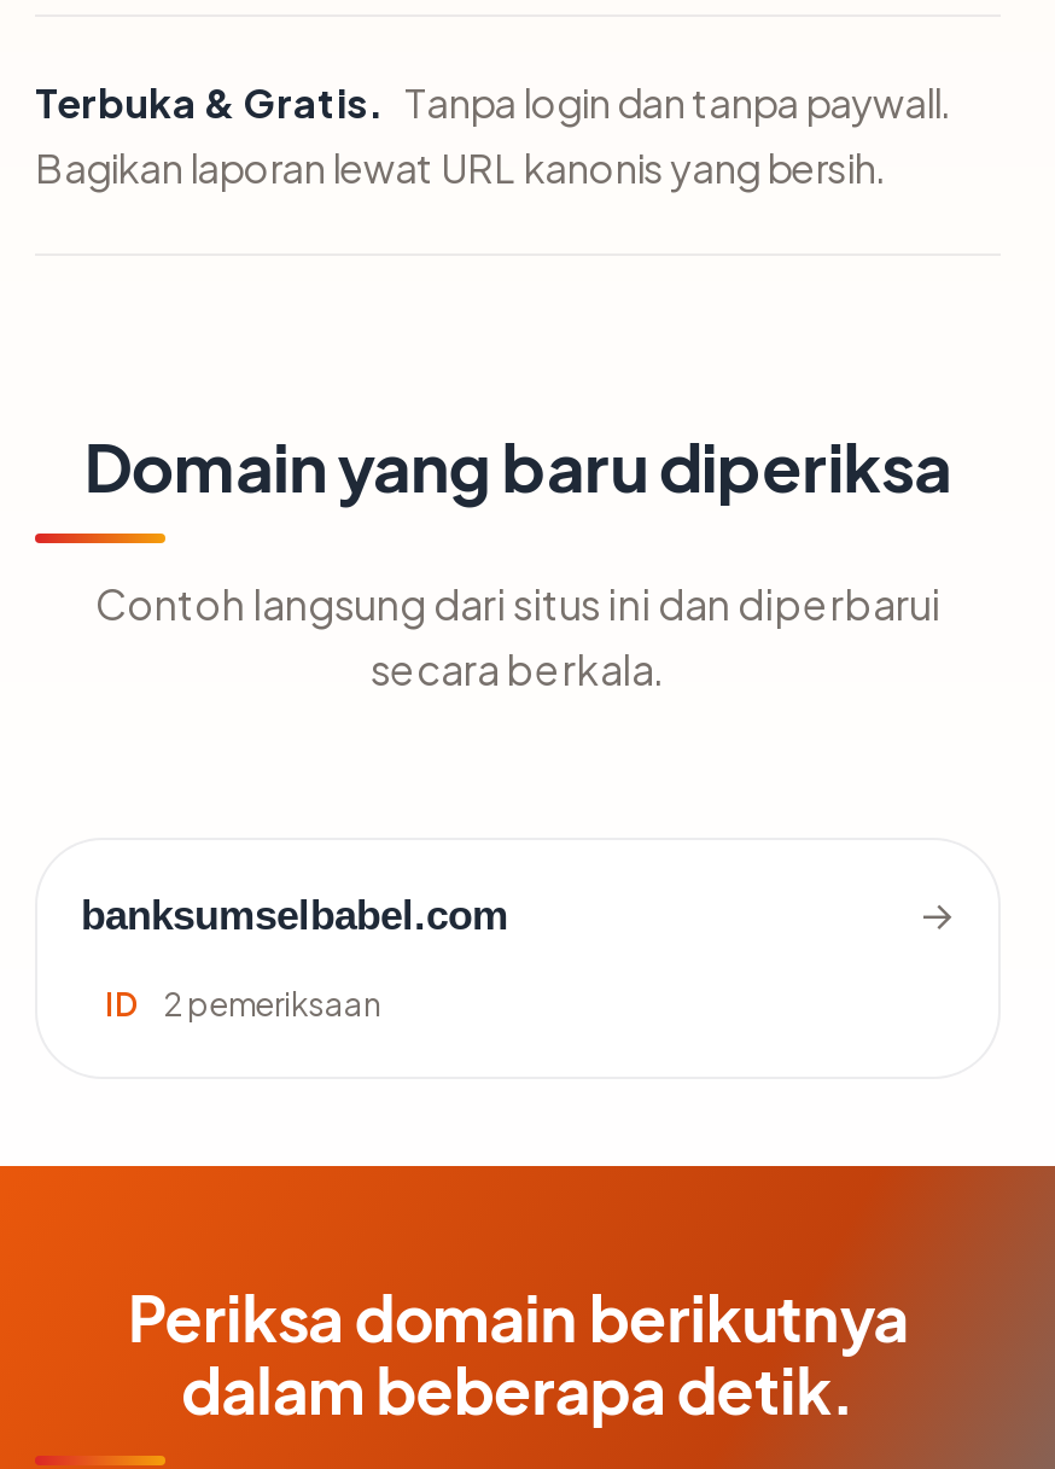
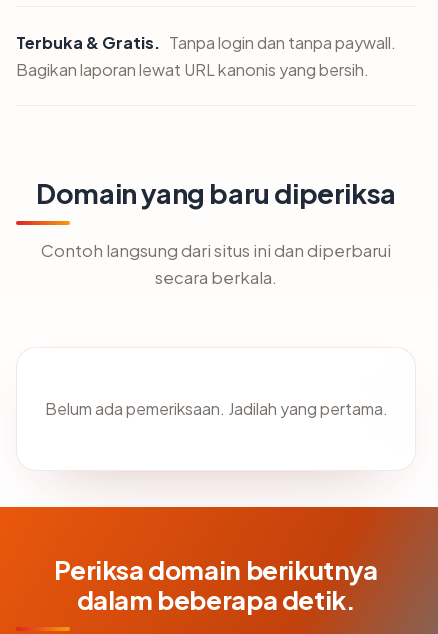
- banksumselbabel.com
- ID 2 pemeriksaan
+ Belum ada pemeriksaan. Jadilah yang pertama.
